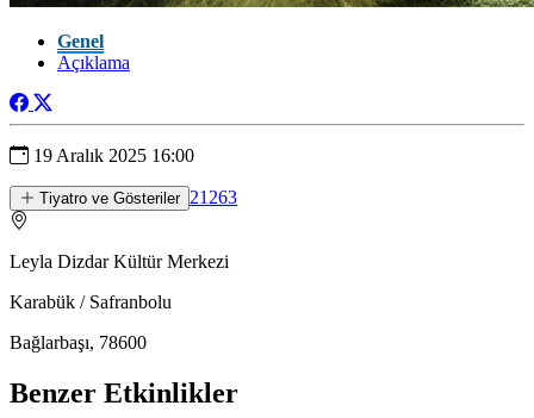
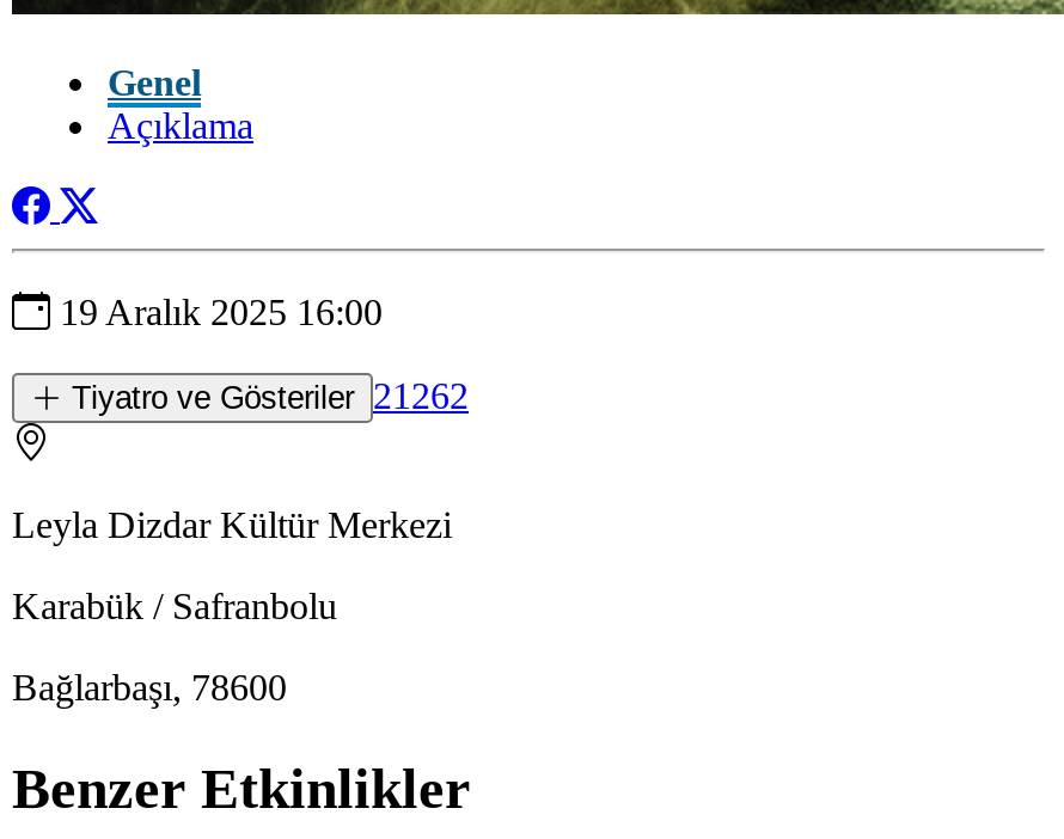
- Tiyatro ve Gösteriler 21263
+ Tiyatro ve Gösteriler 21262
